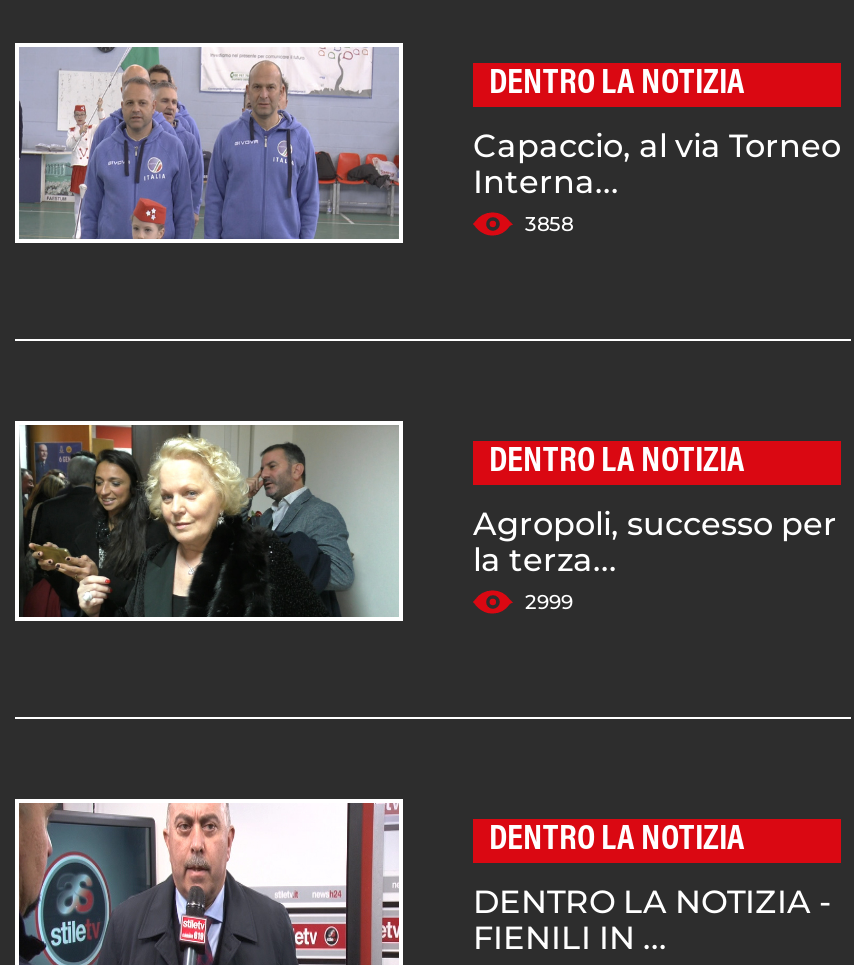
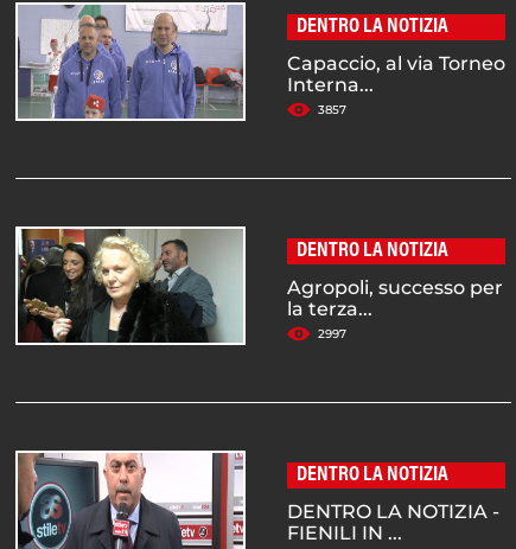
- 3858
+ 3857

- 2999
+ 2997
